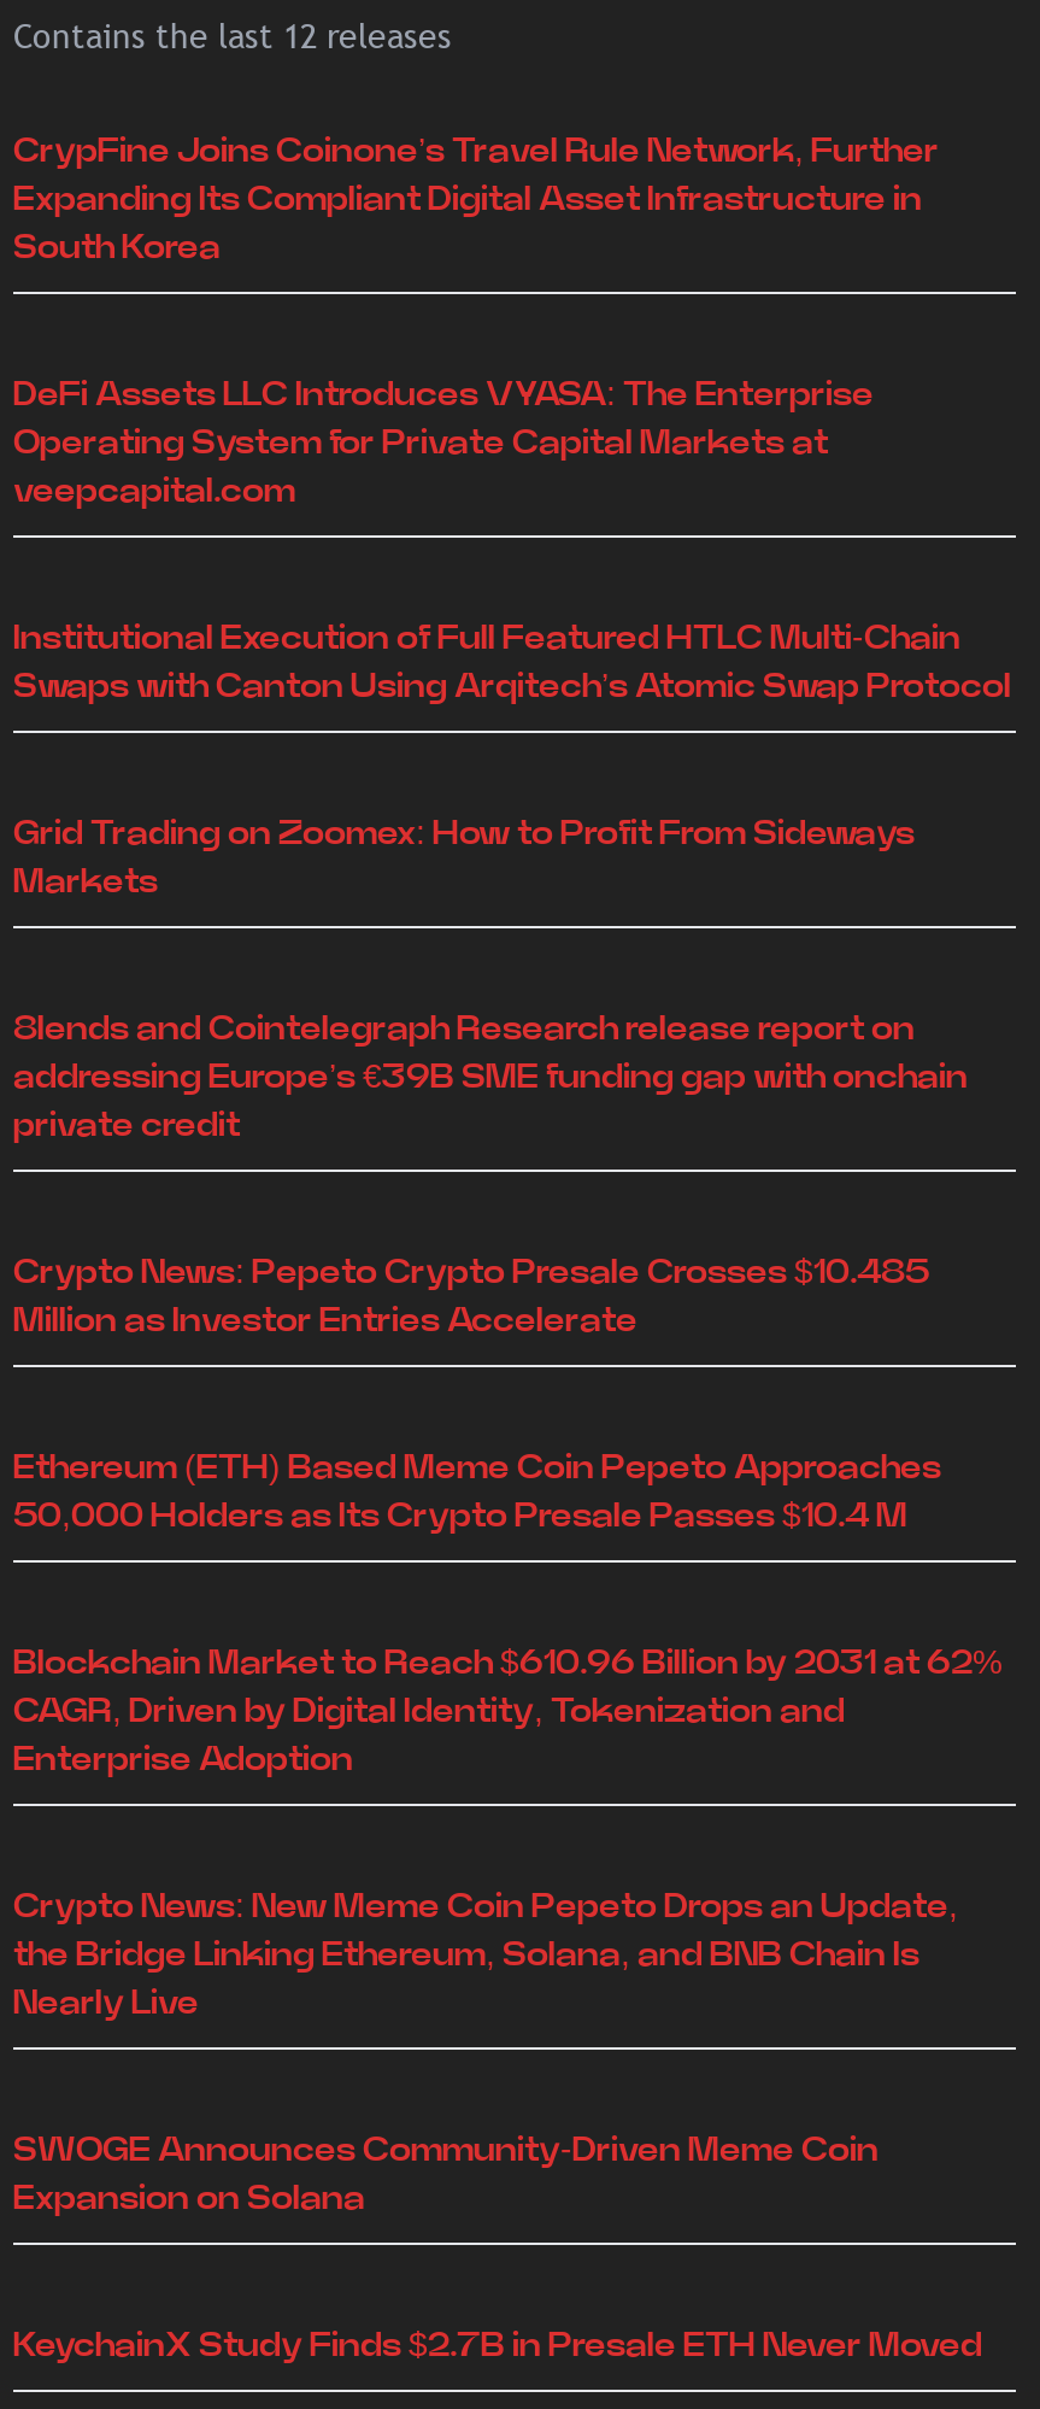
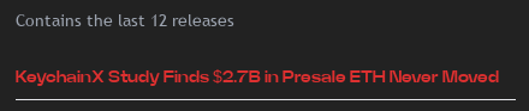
- CrypFine Joins Coinone’s Travel Rule Network, Further
- Expanding Its Compliant Digital Asset Infrastructure in
- South Korea

- DeFi Assets LLC Introduces VYASA: The Enterprise
- Operating System for Private Capital Markets at
- veepcapital.com

- Institutional Execution of Full Featured HTLC Multi-Chain
- Swaps with Canton Using Arqitech’s Atomic Swap Protocol

- Grid Trading on Zoomex: How to Profit From Sideways
- Markets

- 8lends and Cointelegraph Research release report on
- addressing Europe’s €39B SME funding gap with onchain
- private credit

- Crypto News: Pepeto Crypto Presale Crosses $10.485
- Million as Investor Entries Accelerate

- Ethereum (ETH) Based Meme Coin Pepeto Approaches
- 50,000 Holders as Its Crypto Presale Passes $10.4 M

- Blockchain Market to Reach $610.96 Billion by 2031 at 62%
- CAGR, Driven by Digital Identity, Tokenization and
- Enterprise Adoption

- Crypto News: New Meme Coin Pepeto Drops an Update,
- the Bridge Linking Ethereum, Solana, and BNB Chain Is
- Nearly Live

- SWOGE Announces Community-Driven Meme Coin
- Expansion on Solana
